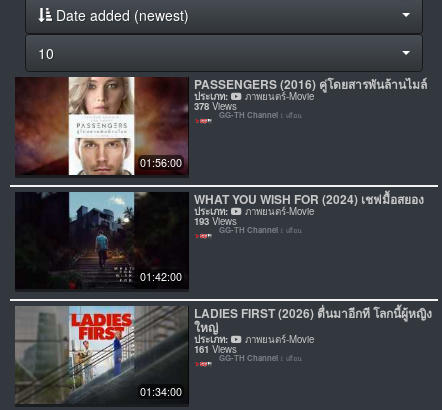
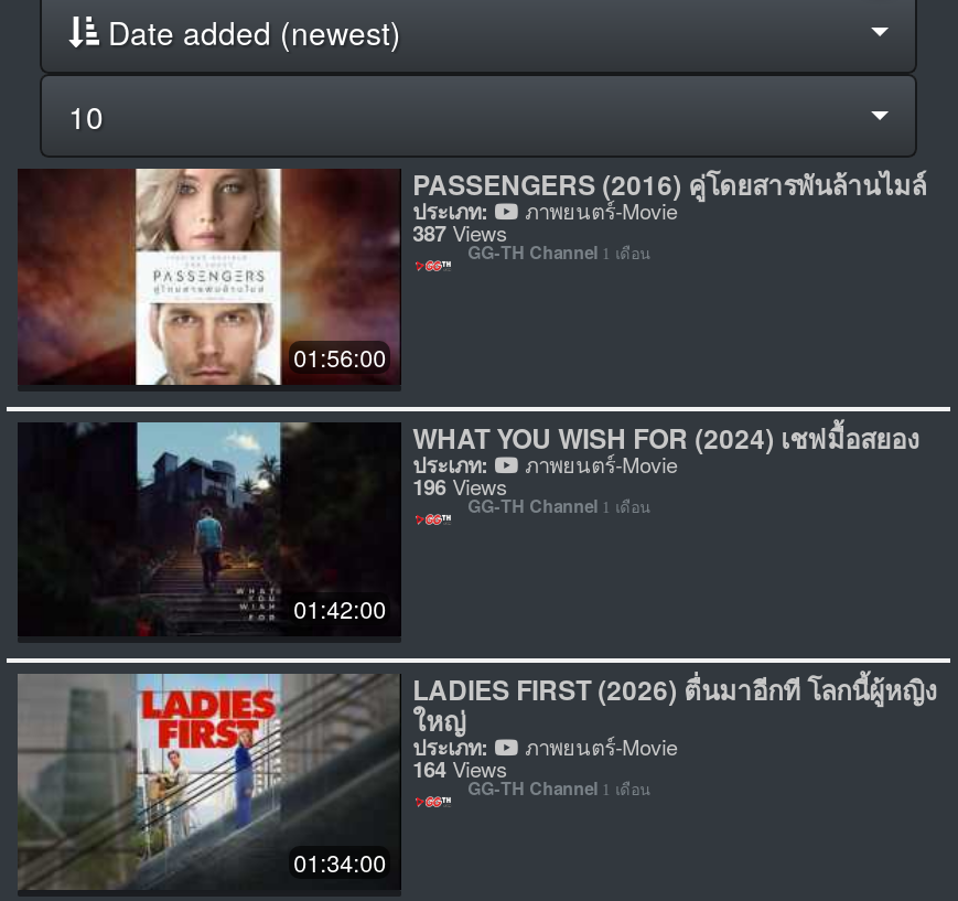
- 378Views
+ 387Views

- 193Views
+ 196Views

- 161Views
+ 164Views
